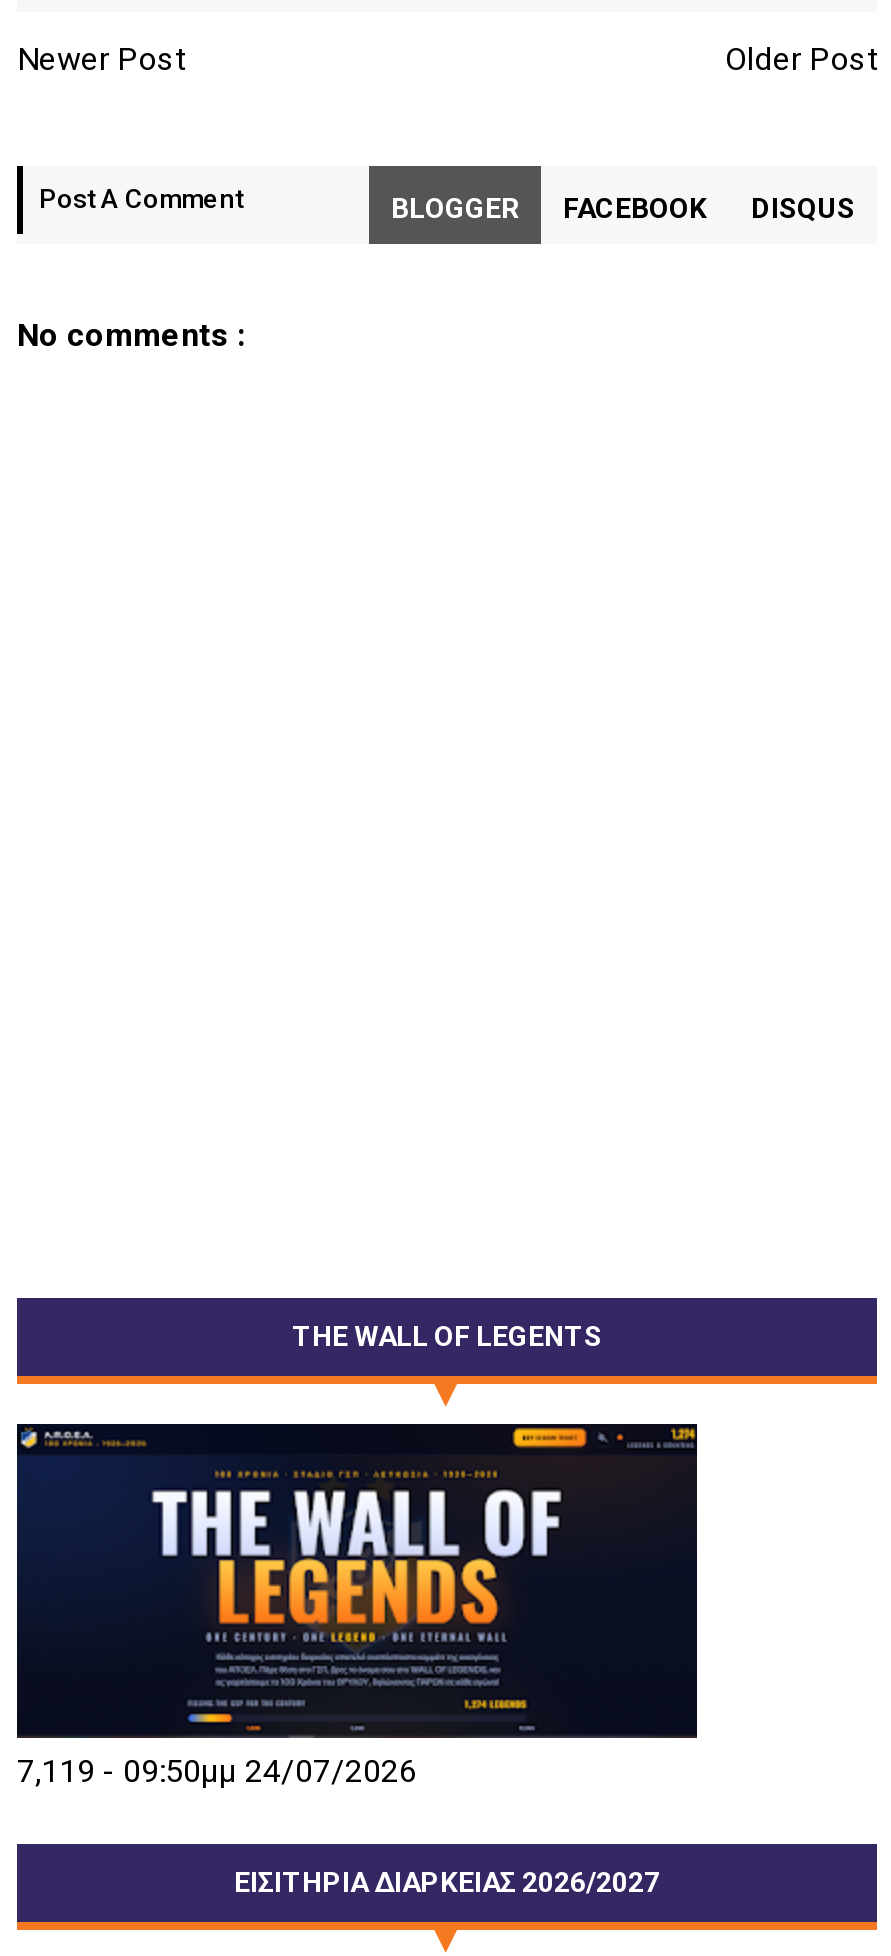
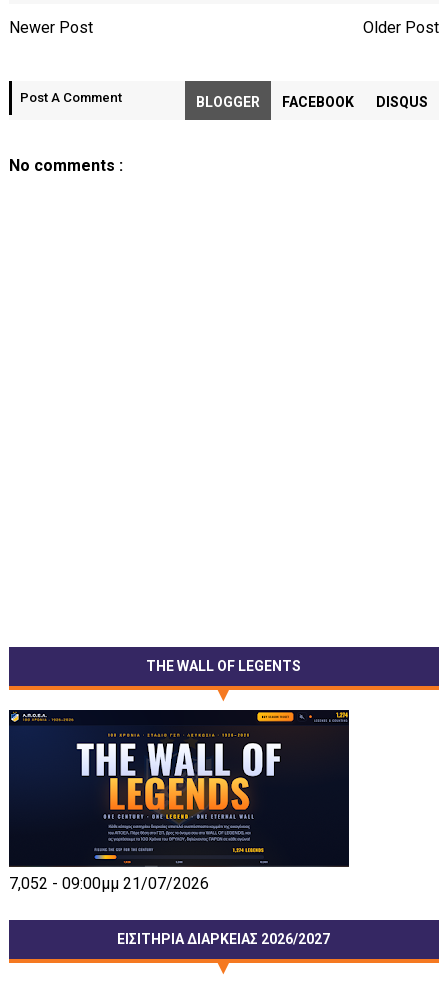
- 7,119 - 09:50μμ 24/07/2026
+ 7,052 - 09:00μμ 21/07/2026
